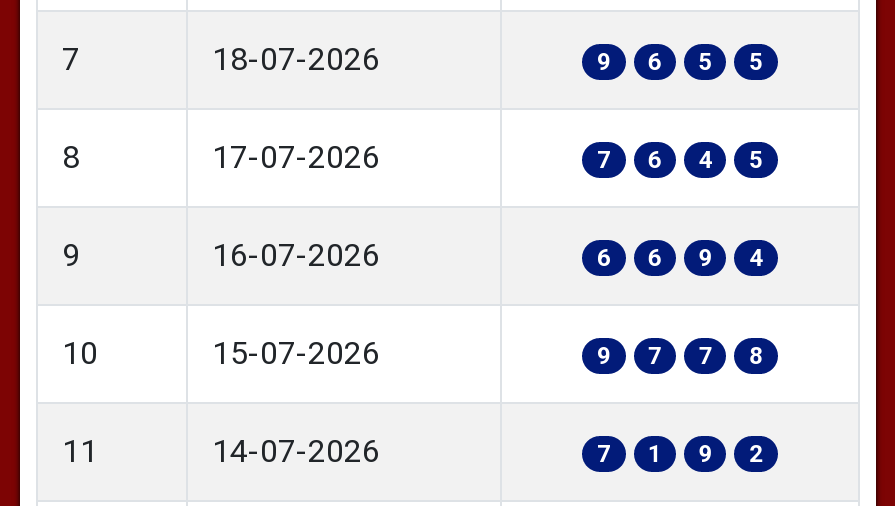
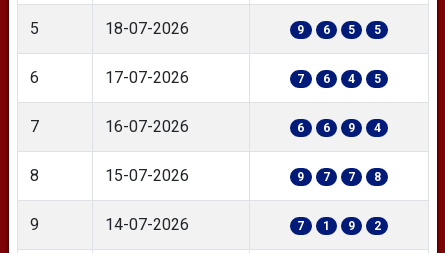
- 7
+ 5

- 8
+ 6

- 9
+ 7

- 10
+ 8

- 11
+ 9
